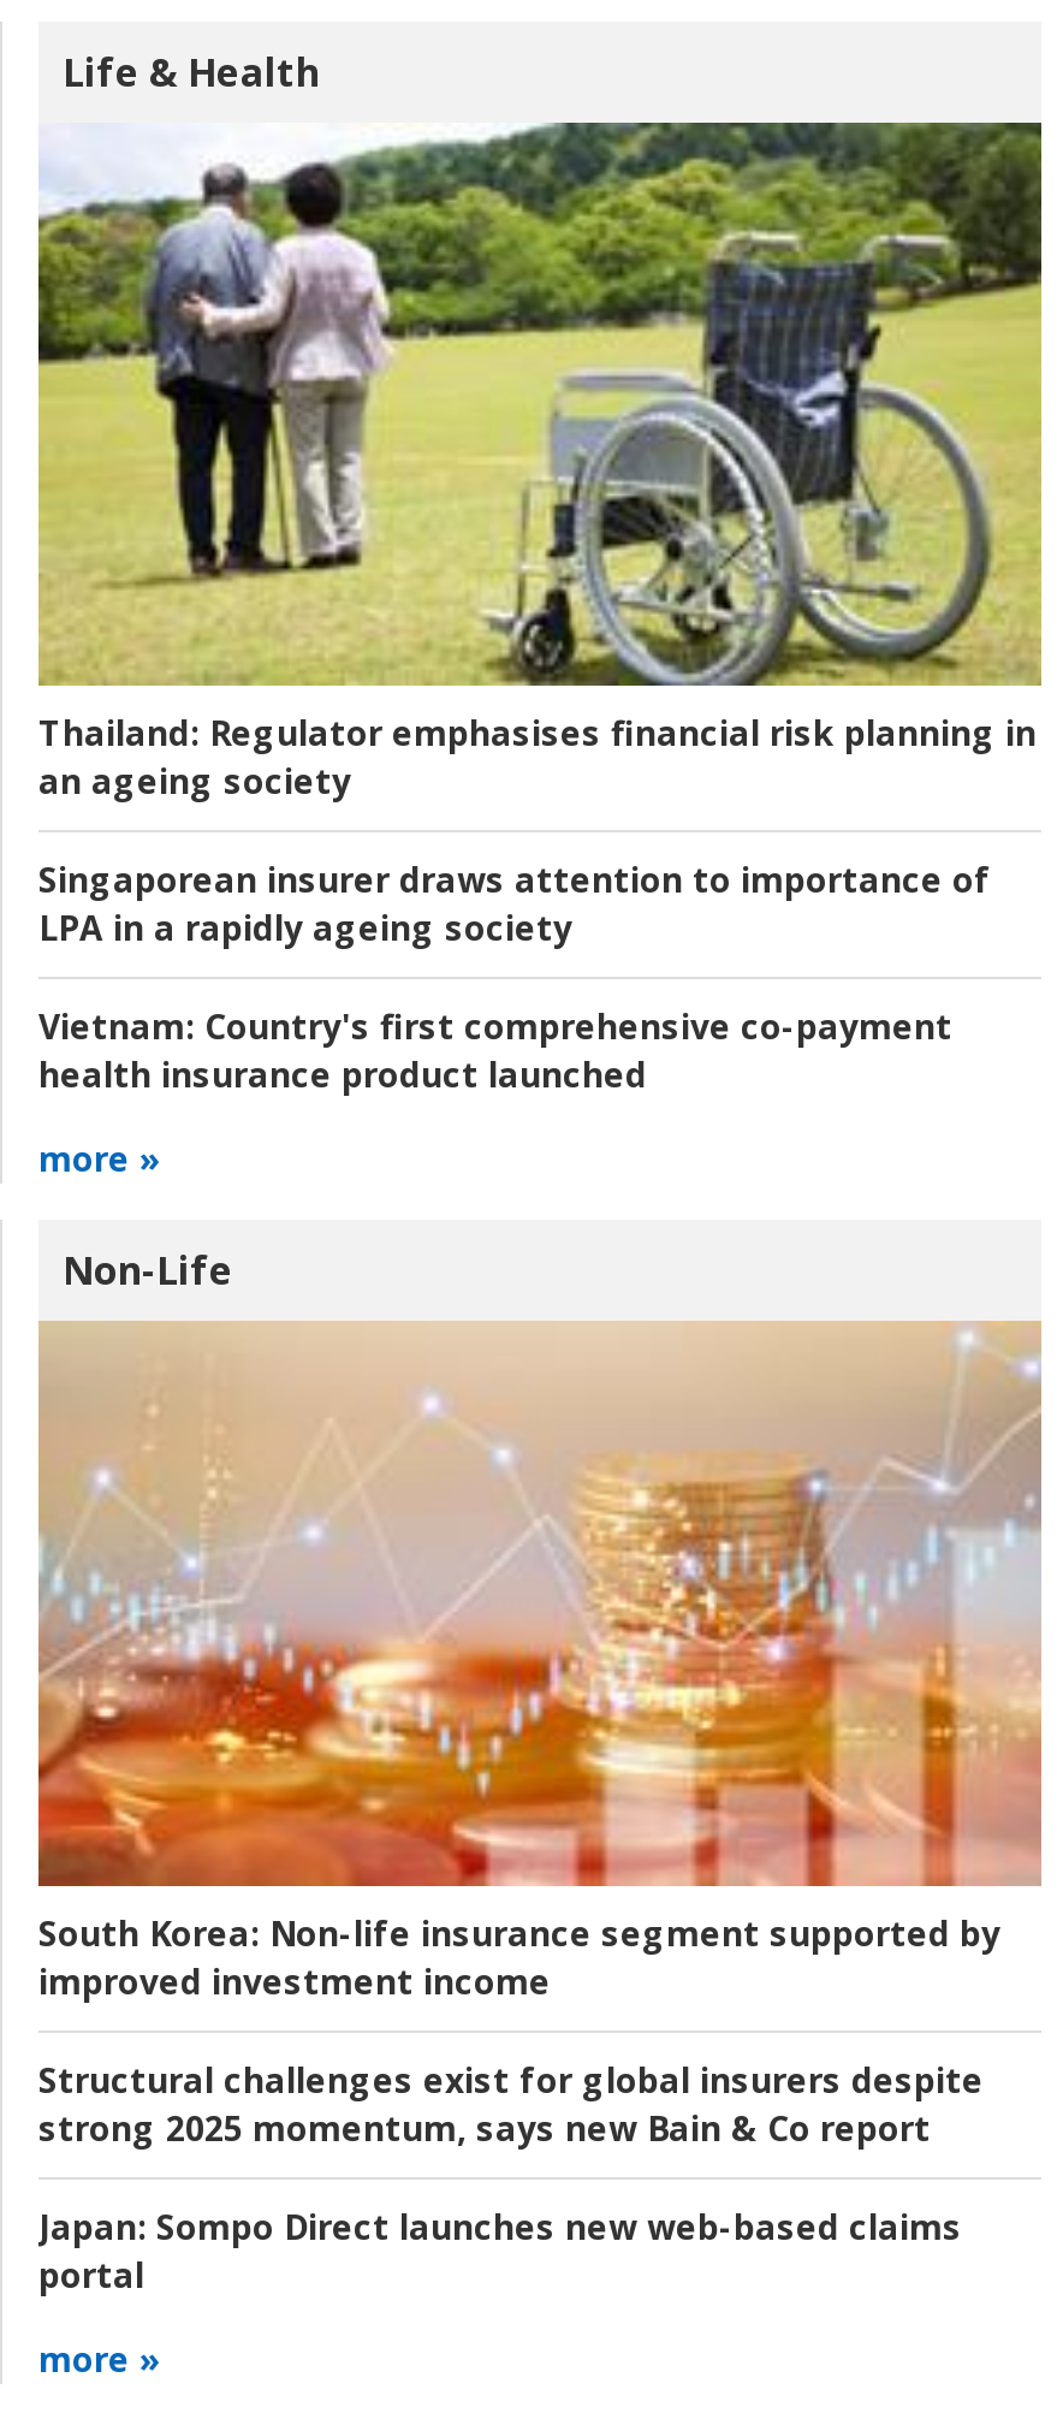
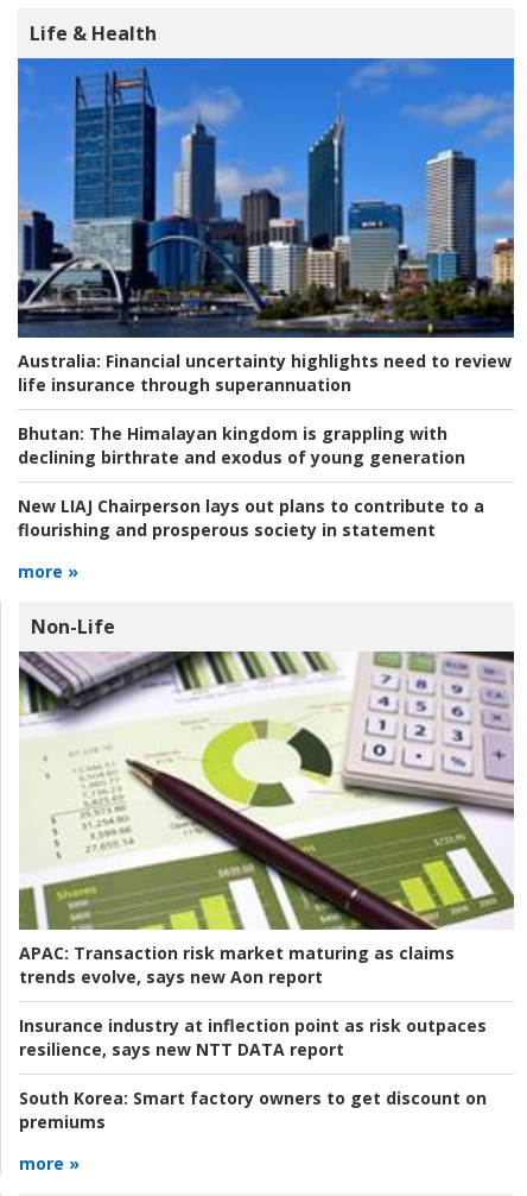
- [image]
- Thailand: Regulator emphasises financial risk planning in
- an ageing society
+ [image]
+ Australia: Financial uncertainty highlights need to review
+ life insurance through superannuation

- Singaporean insurer draws attention to importance of
- LPA in a rapidly ageing society
+ Bhutan: The Himalayan kingdom is grappling with
+ declining birthrate and exodus of young generation

- Vietnam: Country's first comprehensive co-payment
- health insurance product launched
+ New LIAJ Chairperson lays out plans to contribute to a
+ flourishing and prosperous society in statement

- [image]
- South Korea: Non-life insurance segment supported by
- improved investment income
+ [image]
+ APAC: Transaction risk market maturing as claims
+ trends evolve, says new Aon report

- Structural challenges exist for global insurers despite
- strong 2025 momentum, says new Bain & Co report
+ Insurance industry at inflection point as risk outpaces
+ resilience, says new NTT DATA report

- Japan: Sompo Direct launches new web-based claims
- portal
+ South Korea: Smart factory owners to get discount on
+ premiums
